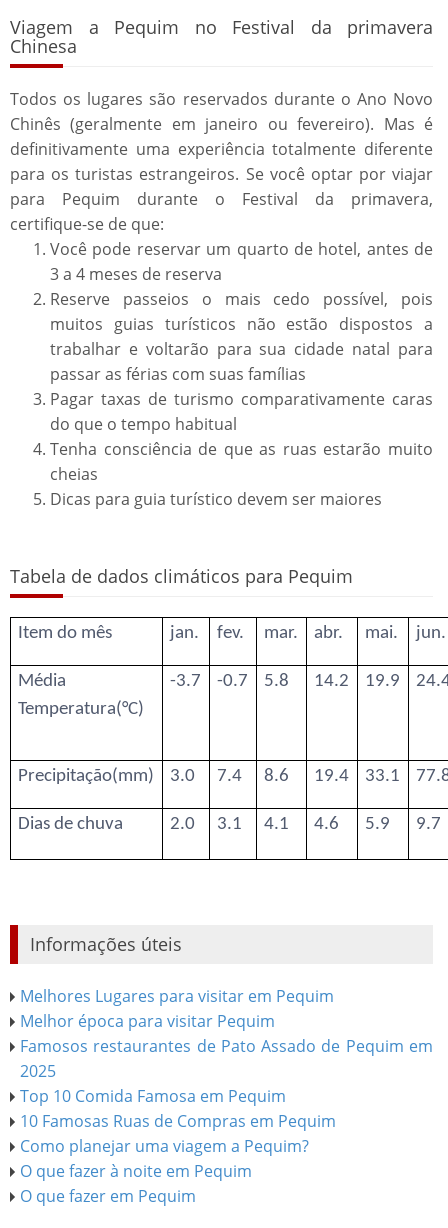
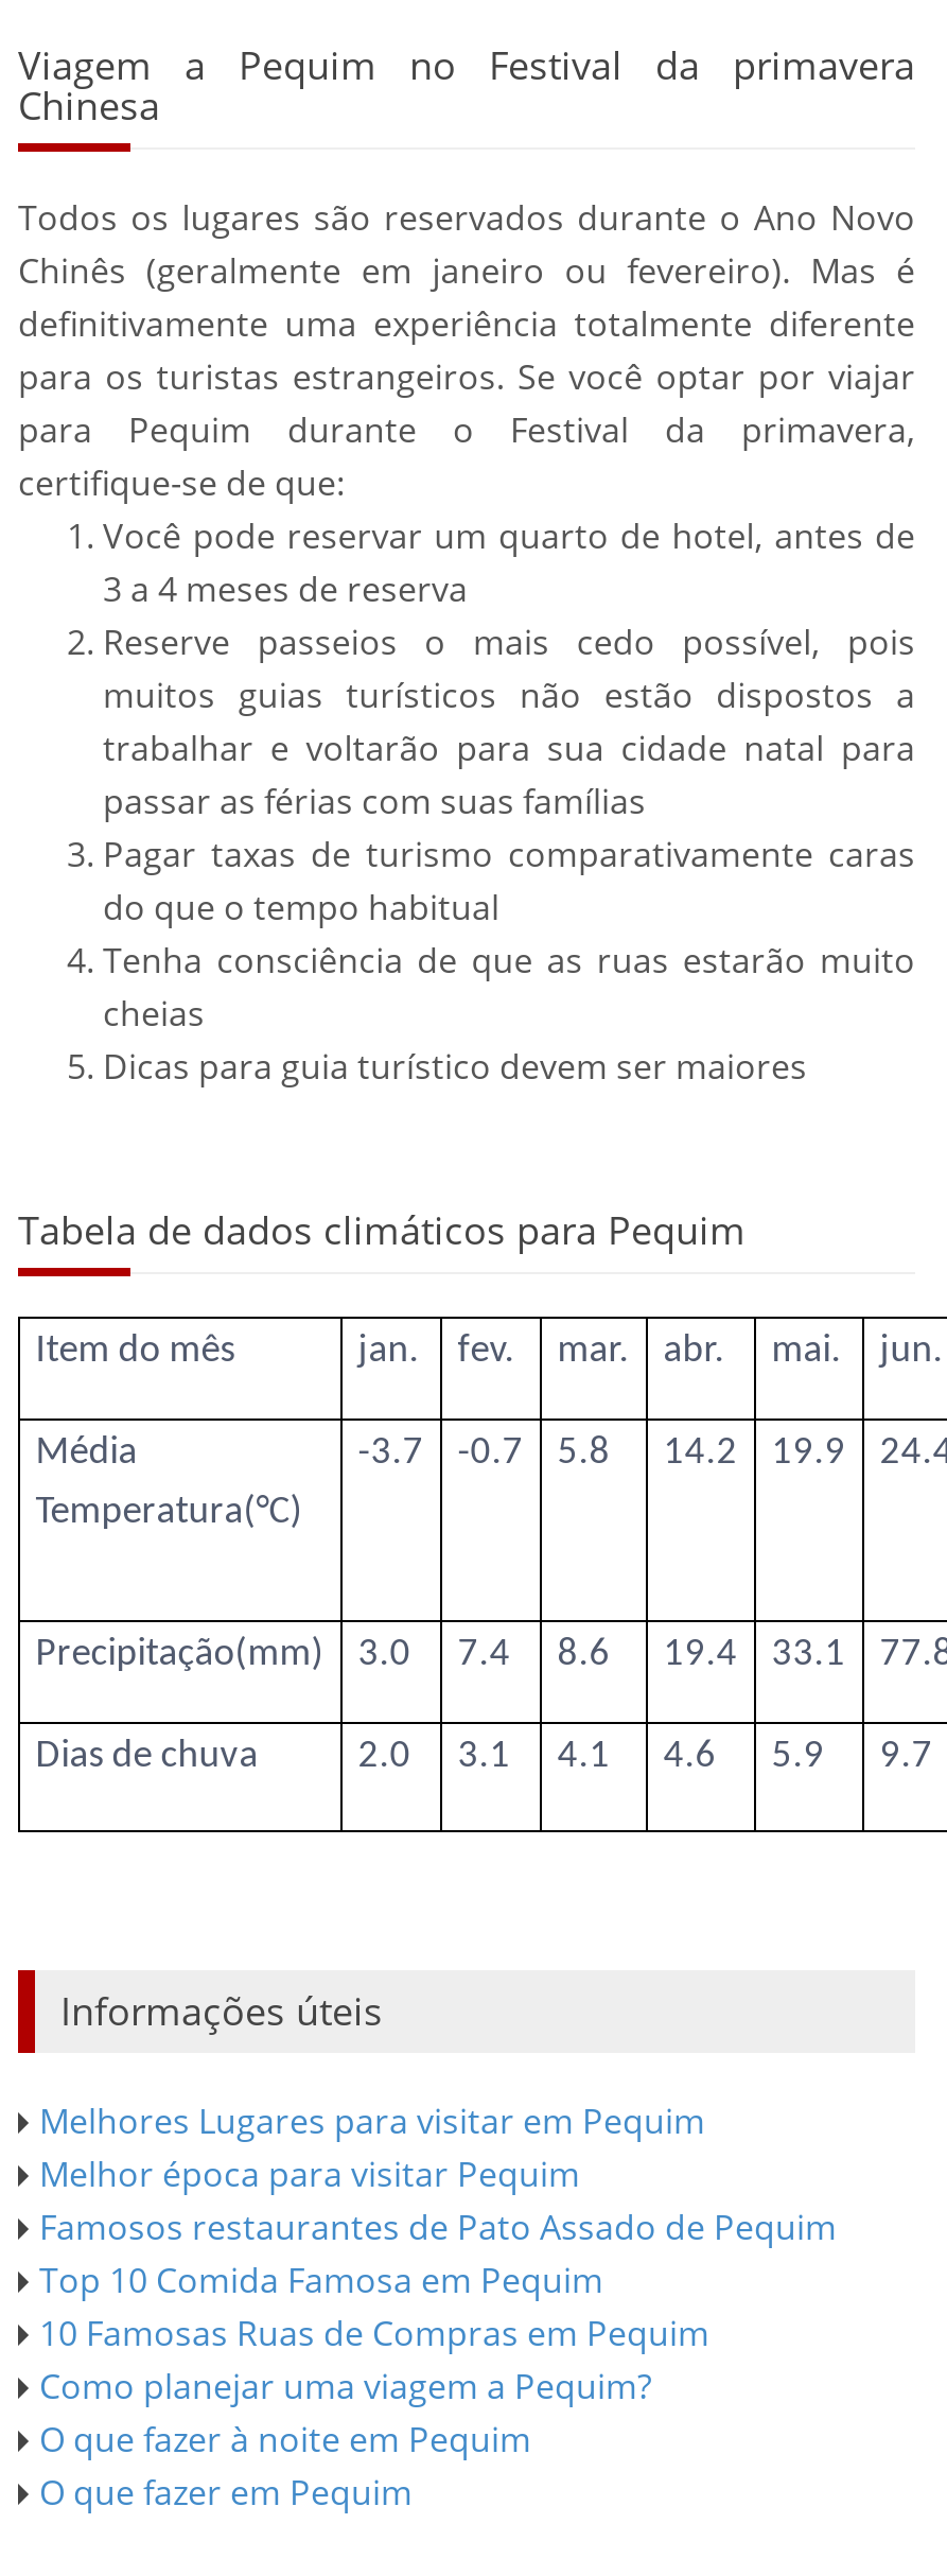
- Famosos restaurantes de Pato Assado de Pequim em
- 2025
+ Famosos restaurantes de Pato Assado de Pequim
